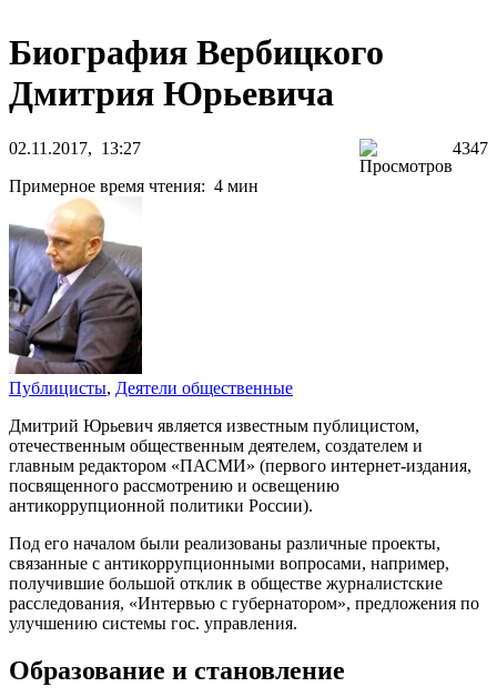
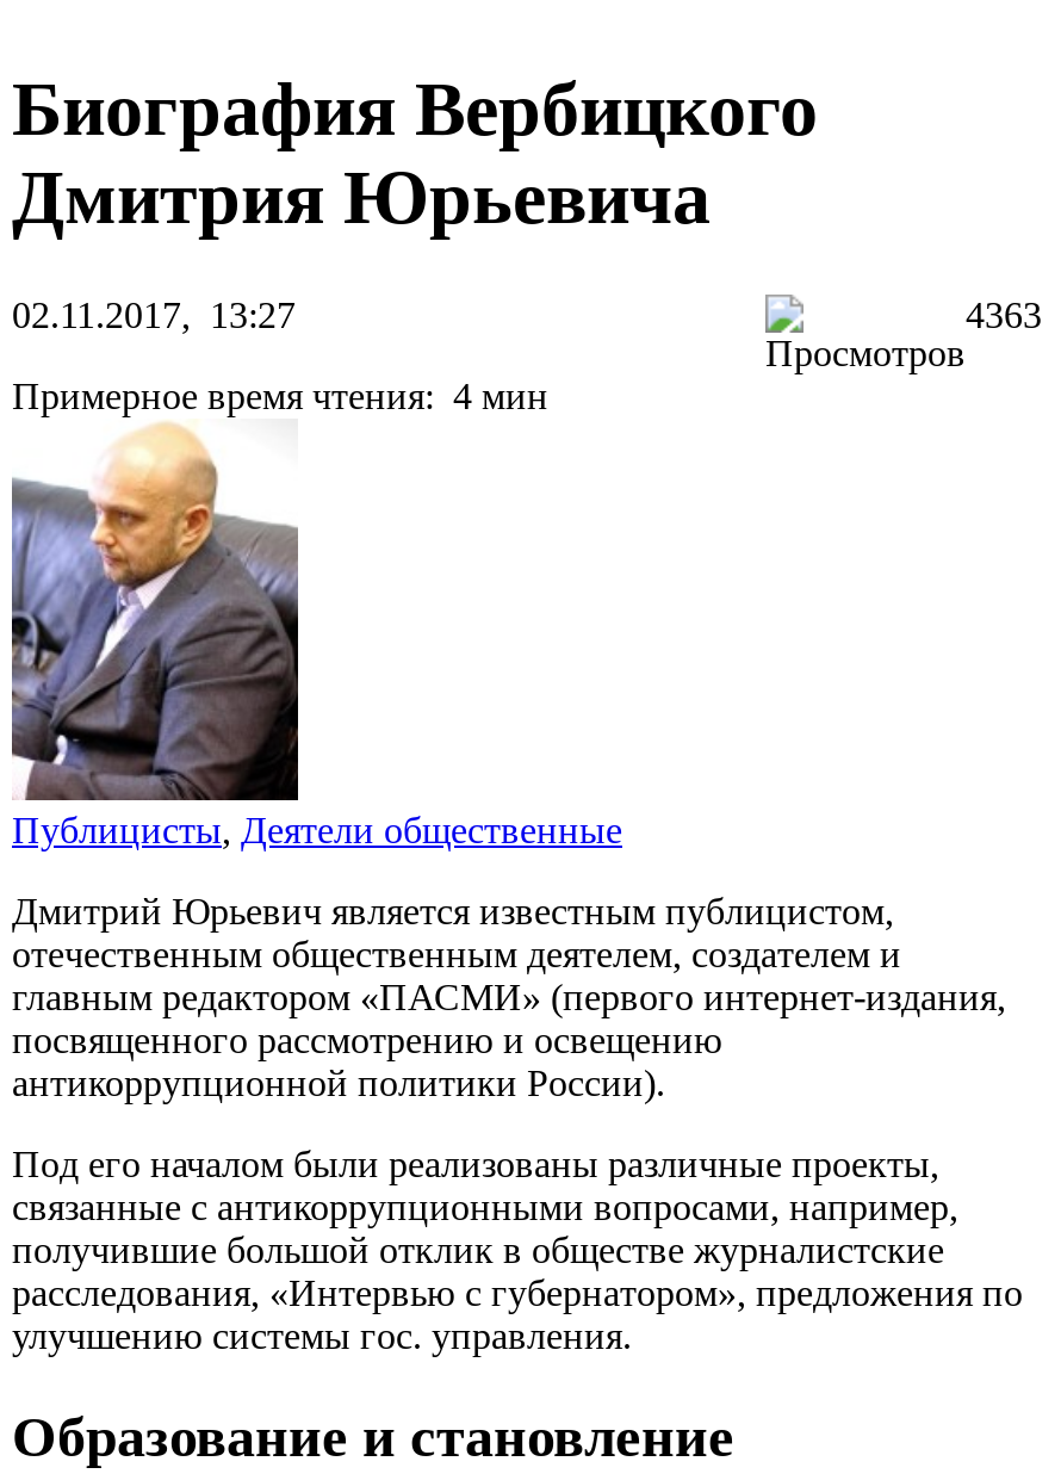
- 4347
+ 4363
